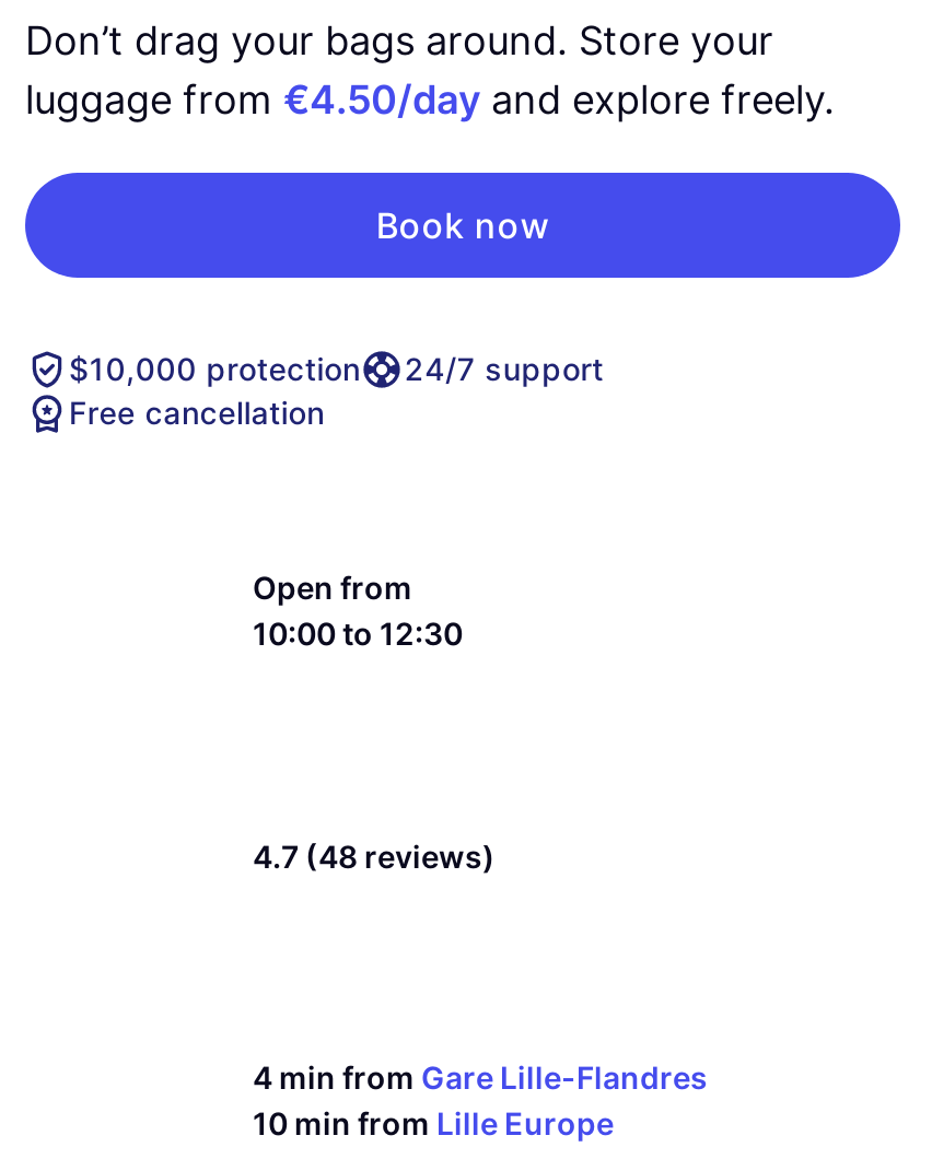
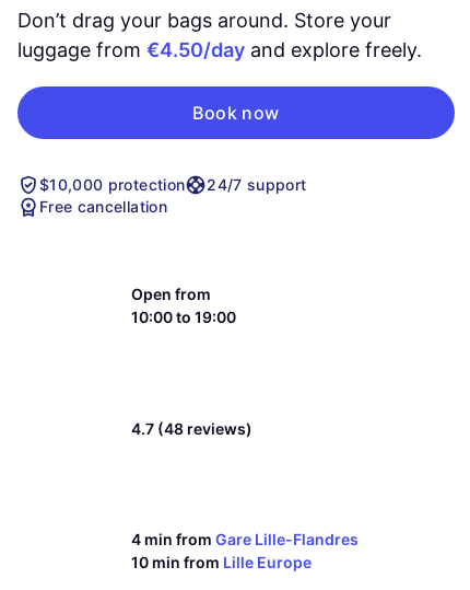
- 10:00 to 12:30
+ 10:00 to 19:00
